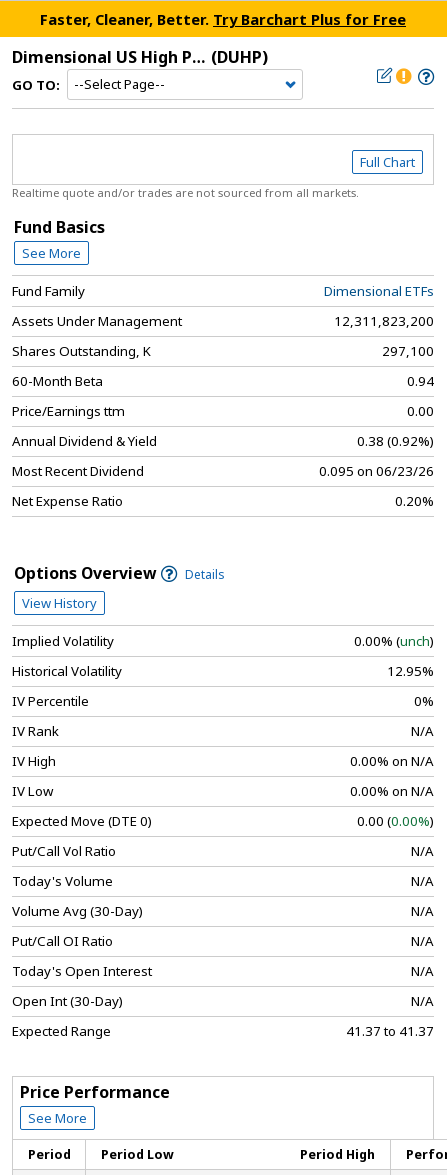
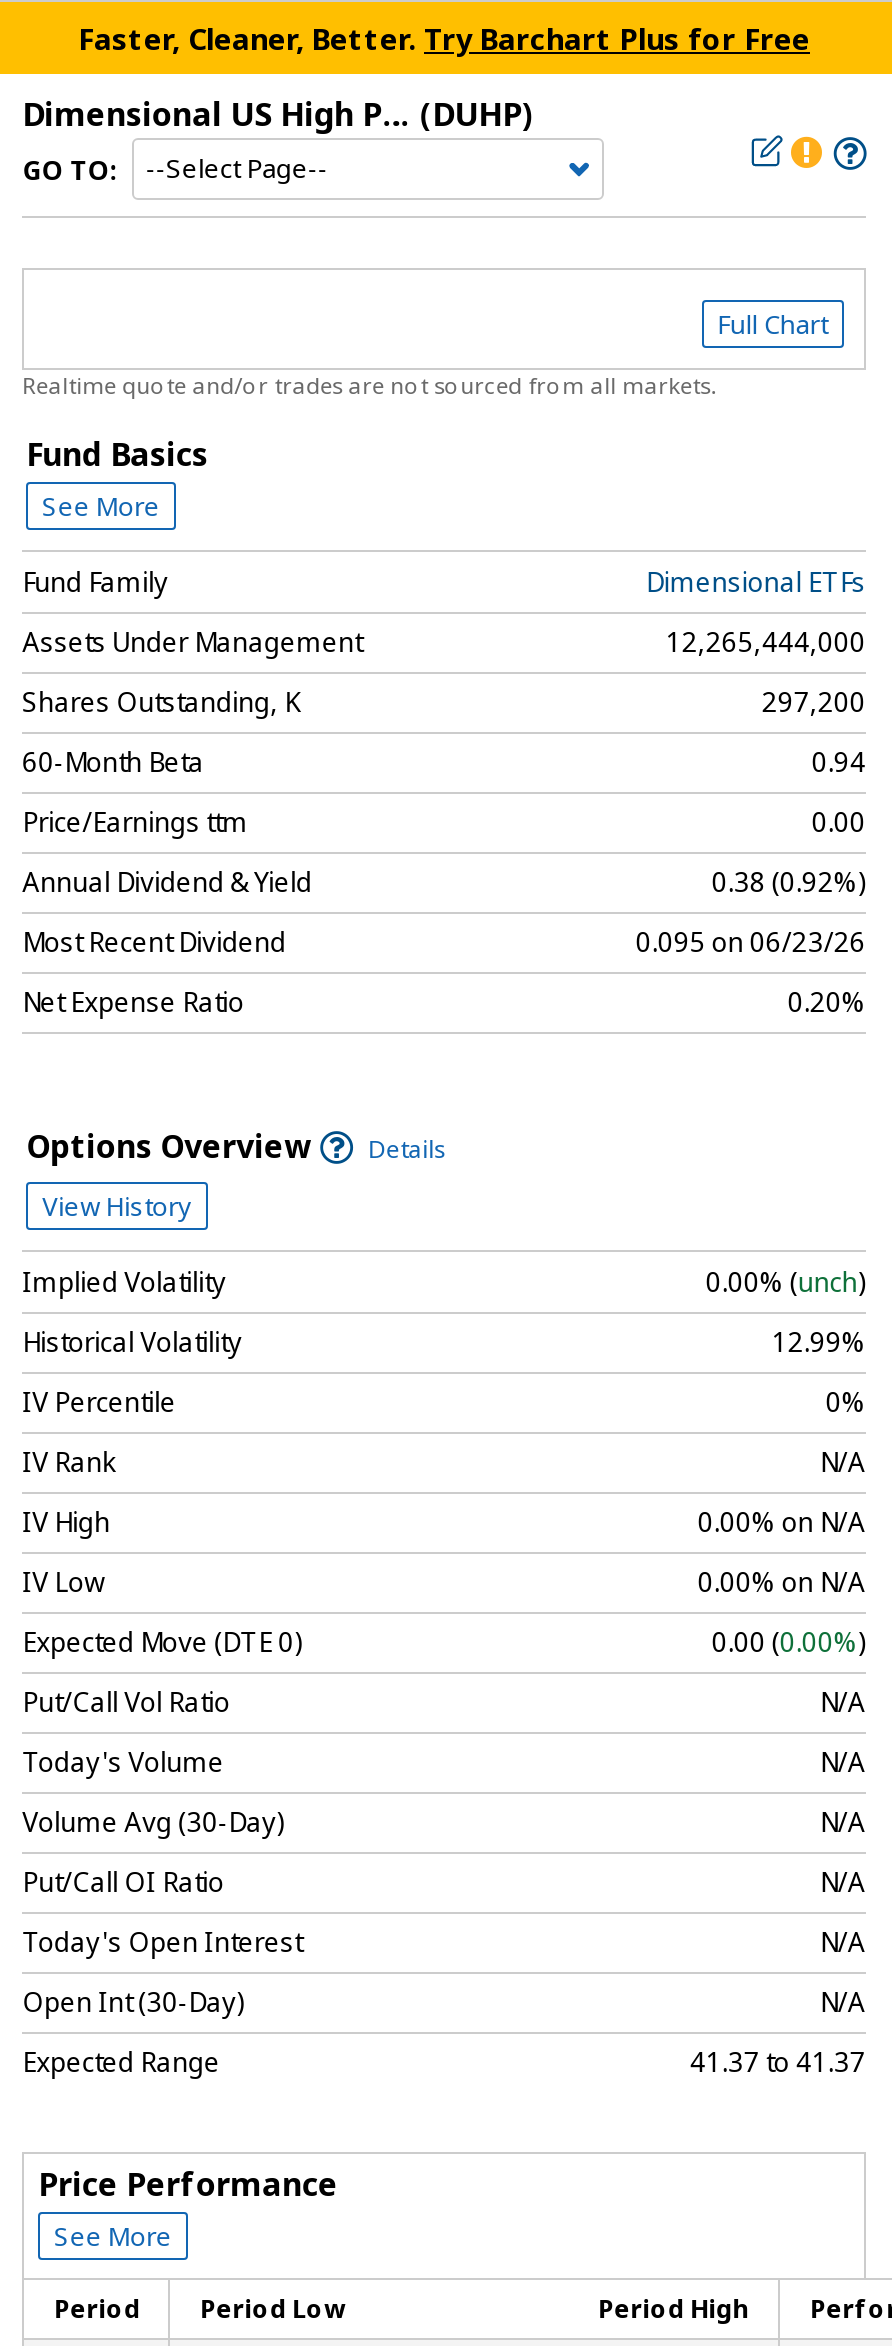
- 12,311,823,200
+ 12,265,444,000

- 297,100
+ 297,200

- 12.95%
+ 12.99%
